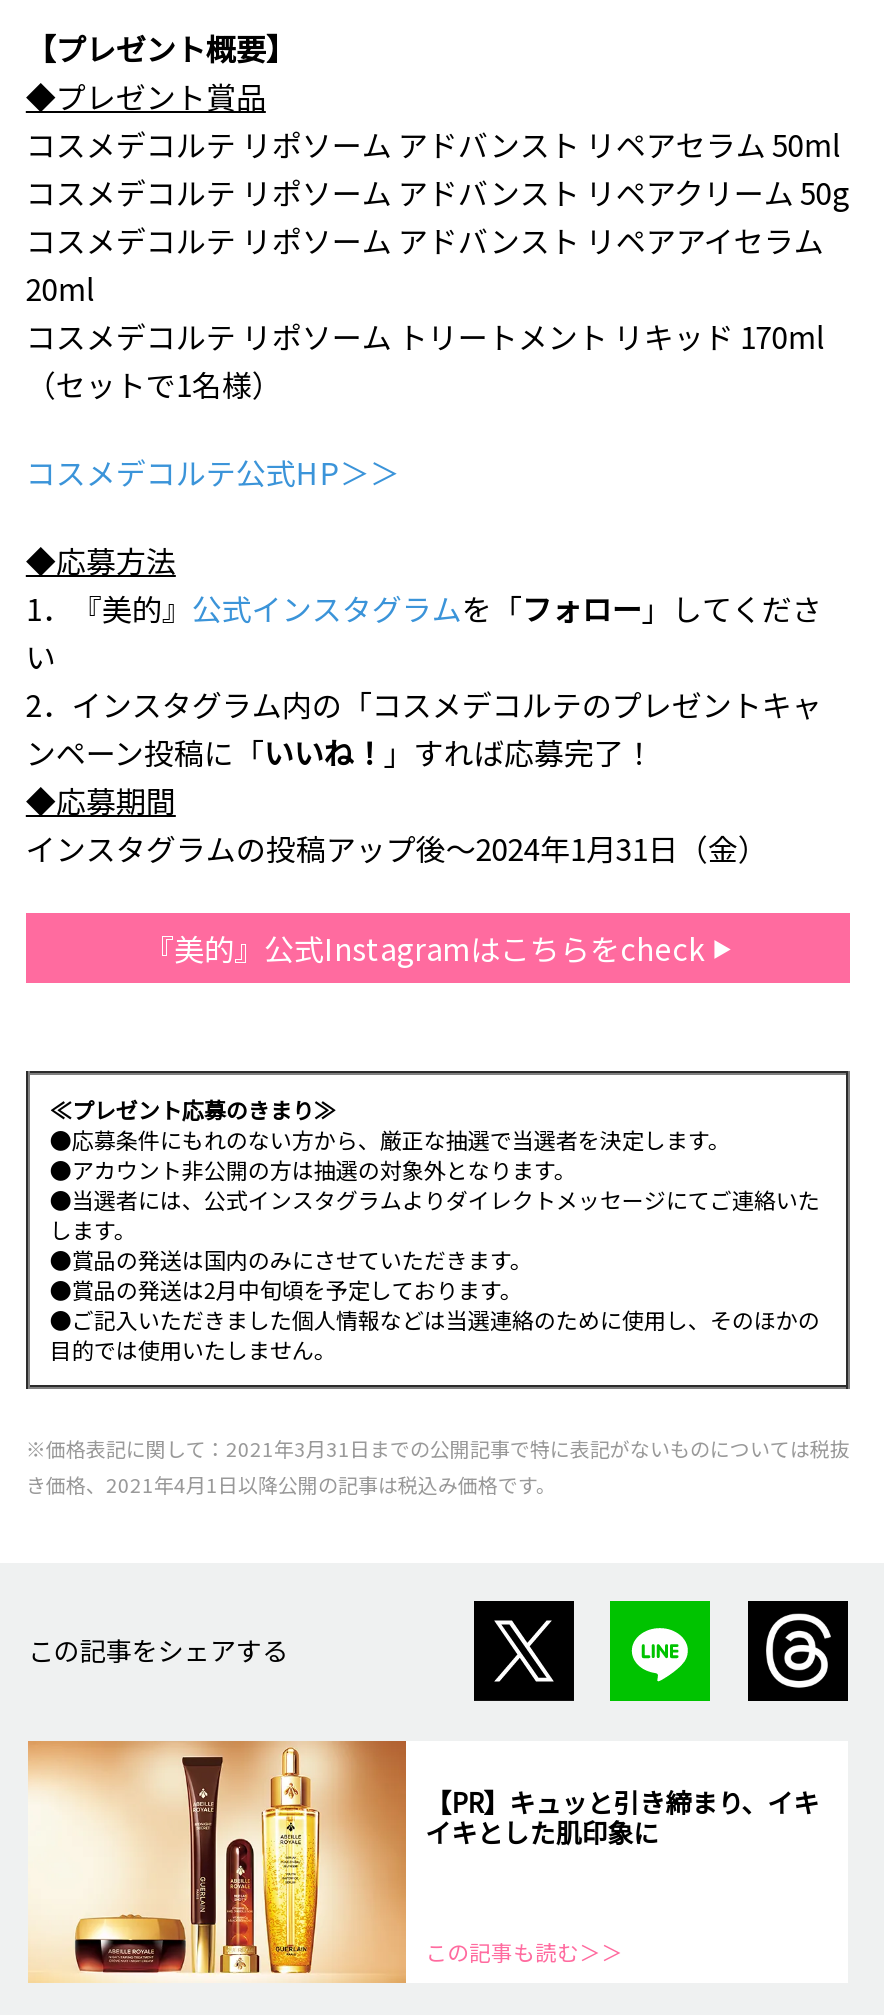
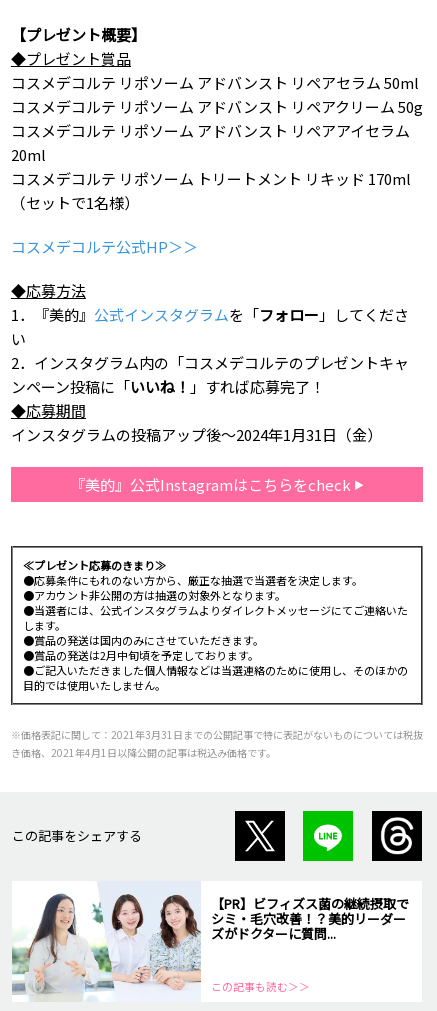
- [image]
- 【PR】キュッと引き締まり、イキ
- イキとした肌印象に
+ [image]
+ 【PR】ビフィズス菌の継続摂取で
+ シミ・毛穴改善！？美的リーダー
+ ズがドクターに質問...
